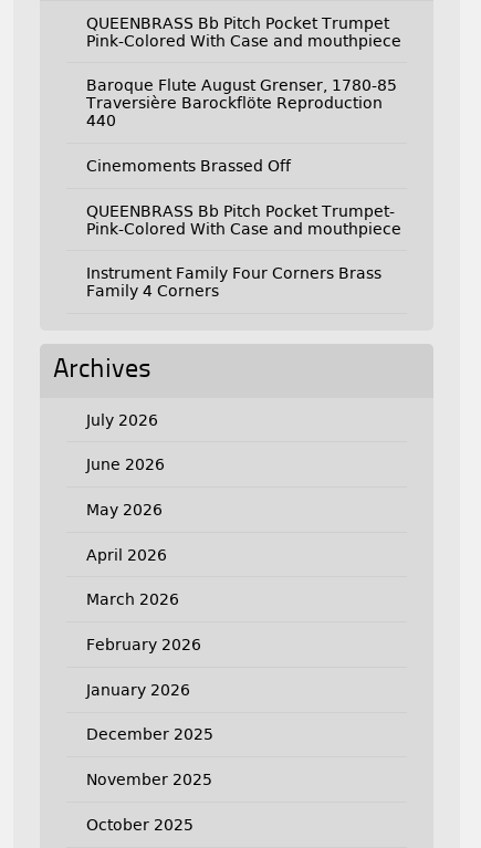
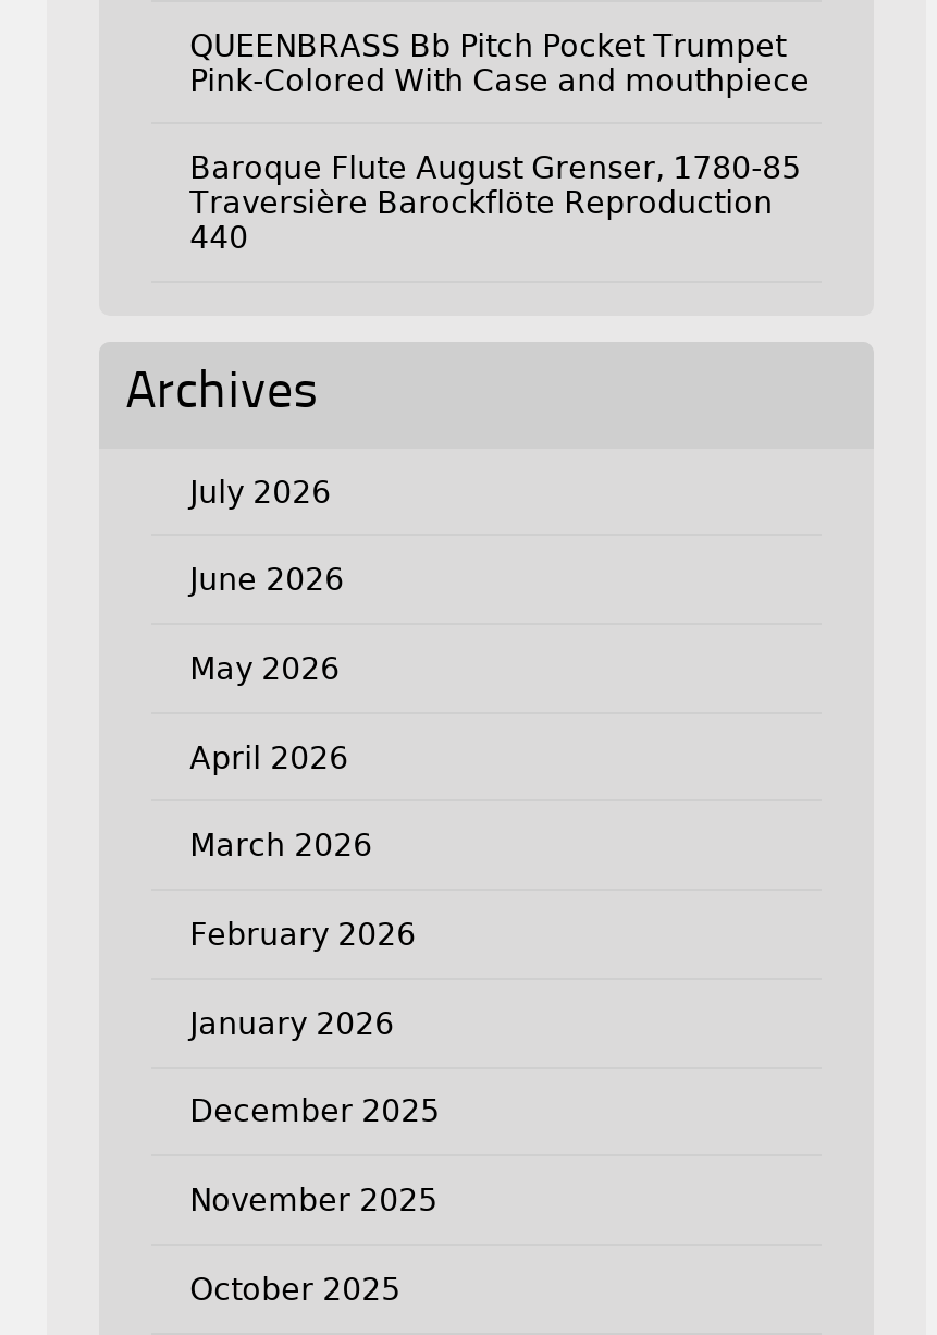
- Cinemoments Brassed Off
- QUEENBRASS Bb Pitch Pocket Trumpet-
- Pink-Colored With Case and mouthpiece
- Instrument Family Four Corners Brass
- Family 4 Corners
